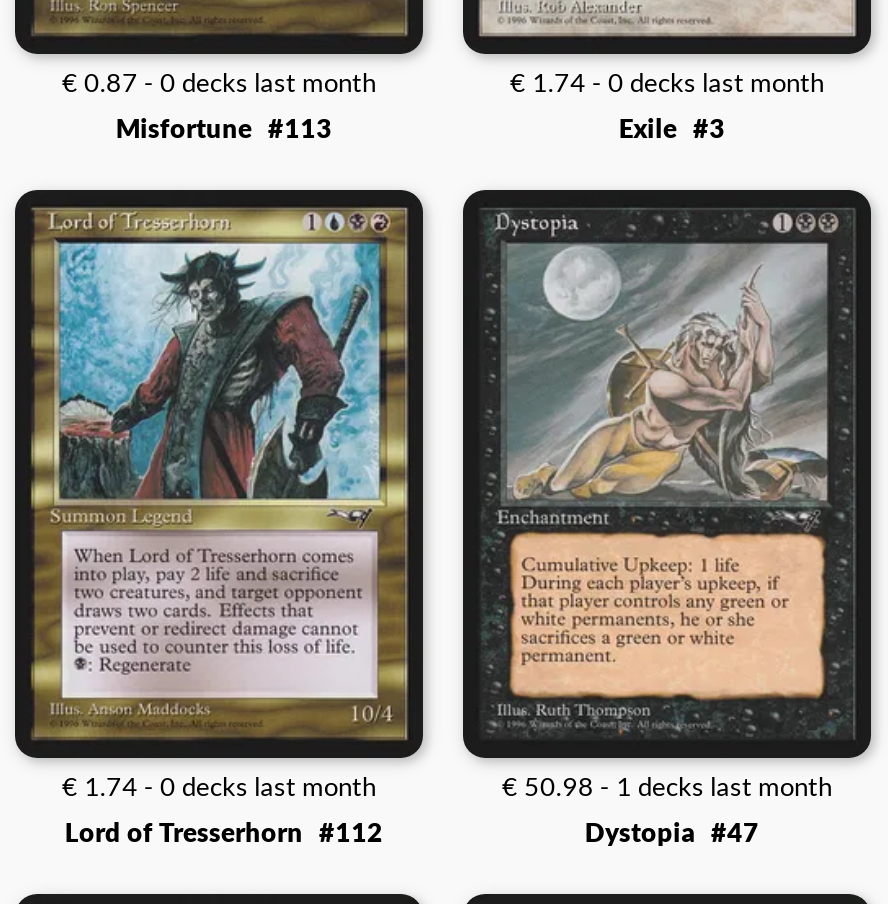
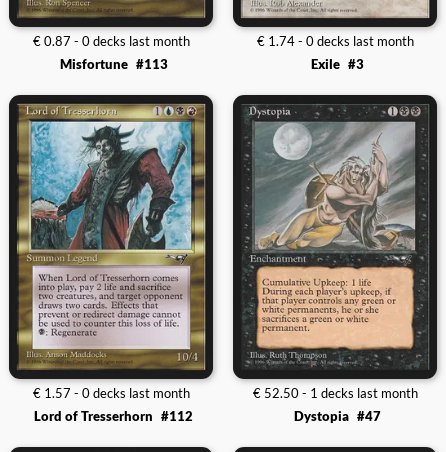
- € 1.74 - 0 decks last month
+ € 1.57 - 0 decks last month

- € 50.98 - 1 decks last month
+ € 52.50 - 1 decks last month
